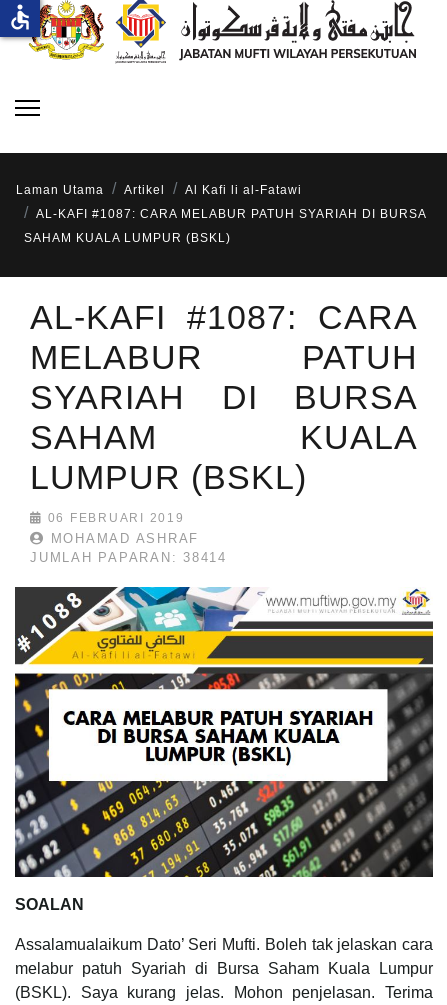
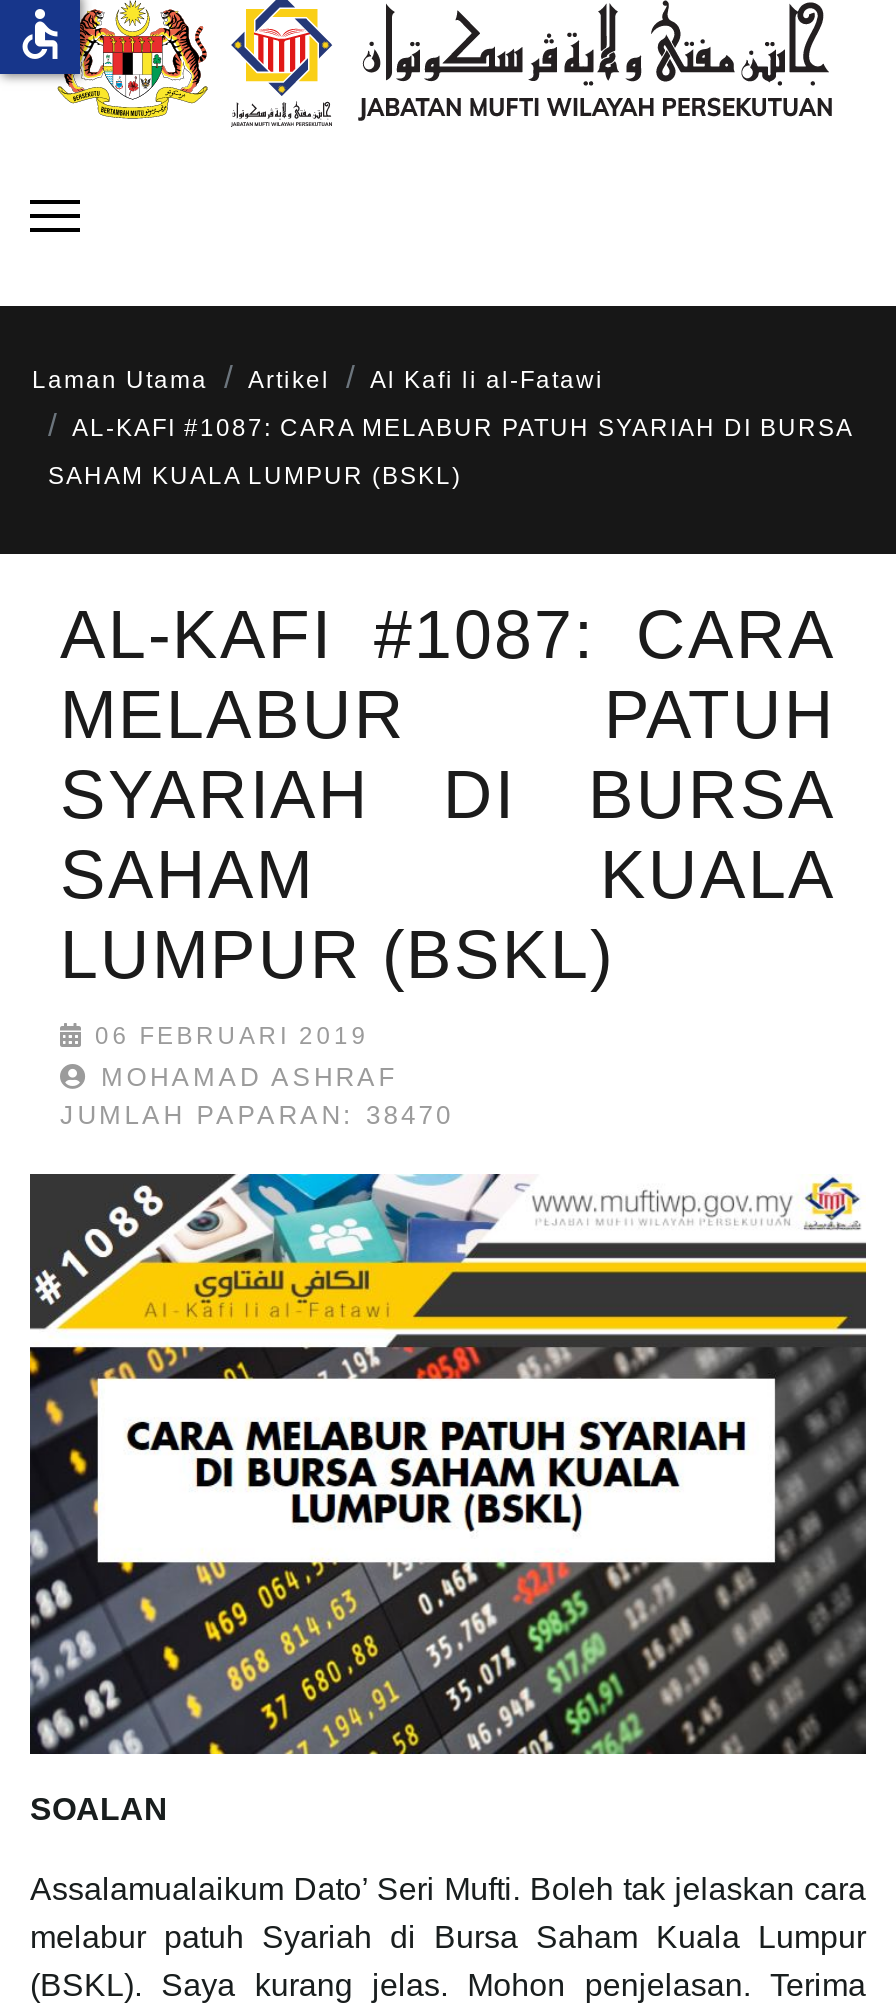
- JUMLAH PAPARAN: 38414
+ JUMLAH PAPARAN: 38470
